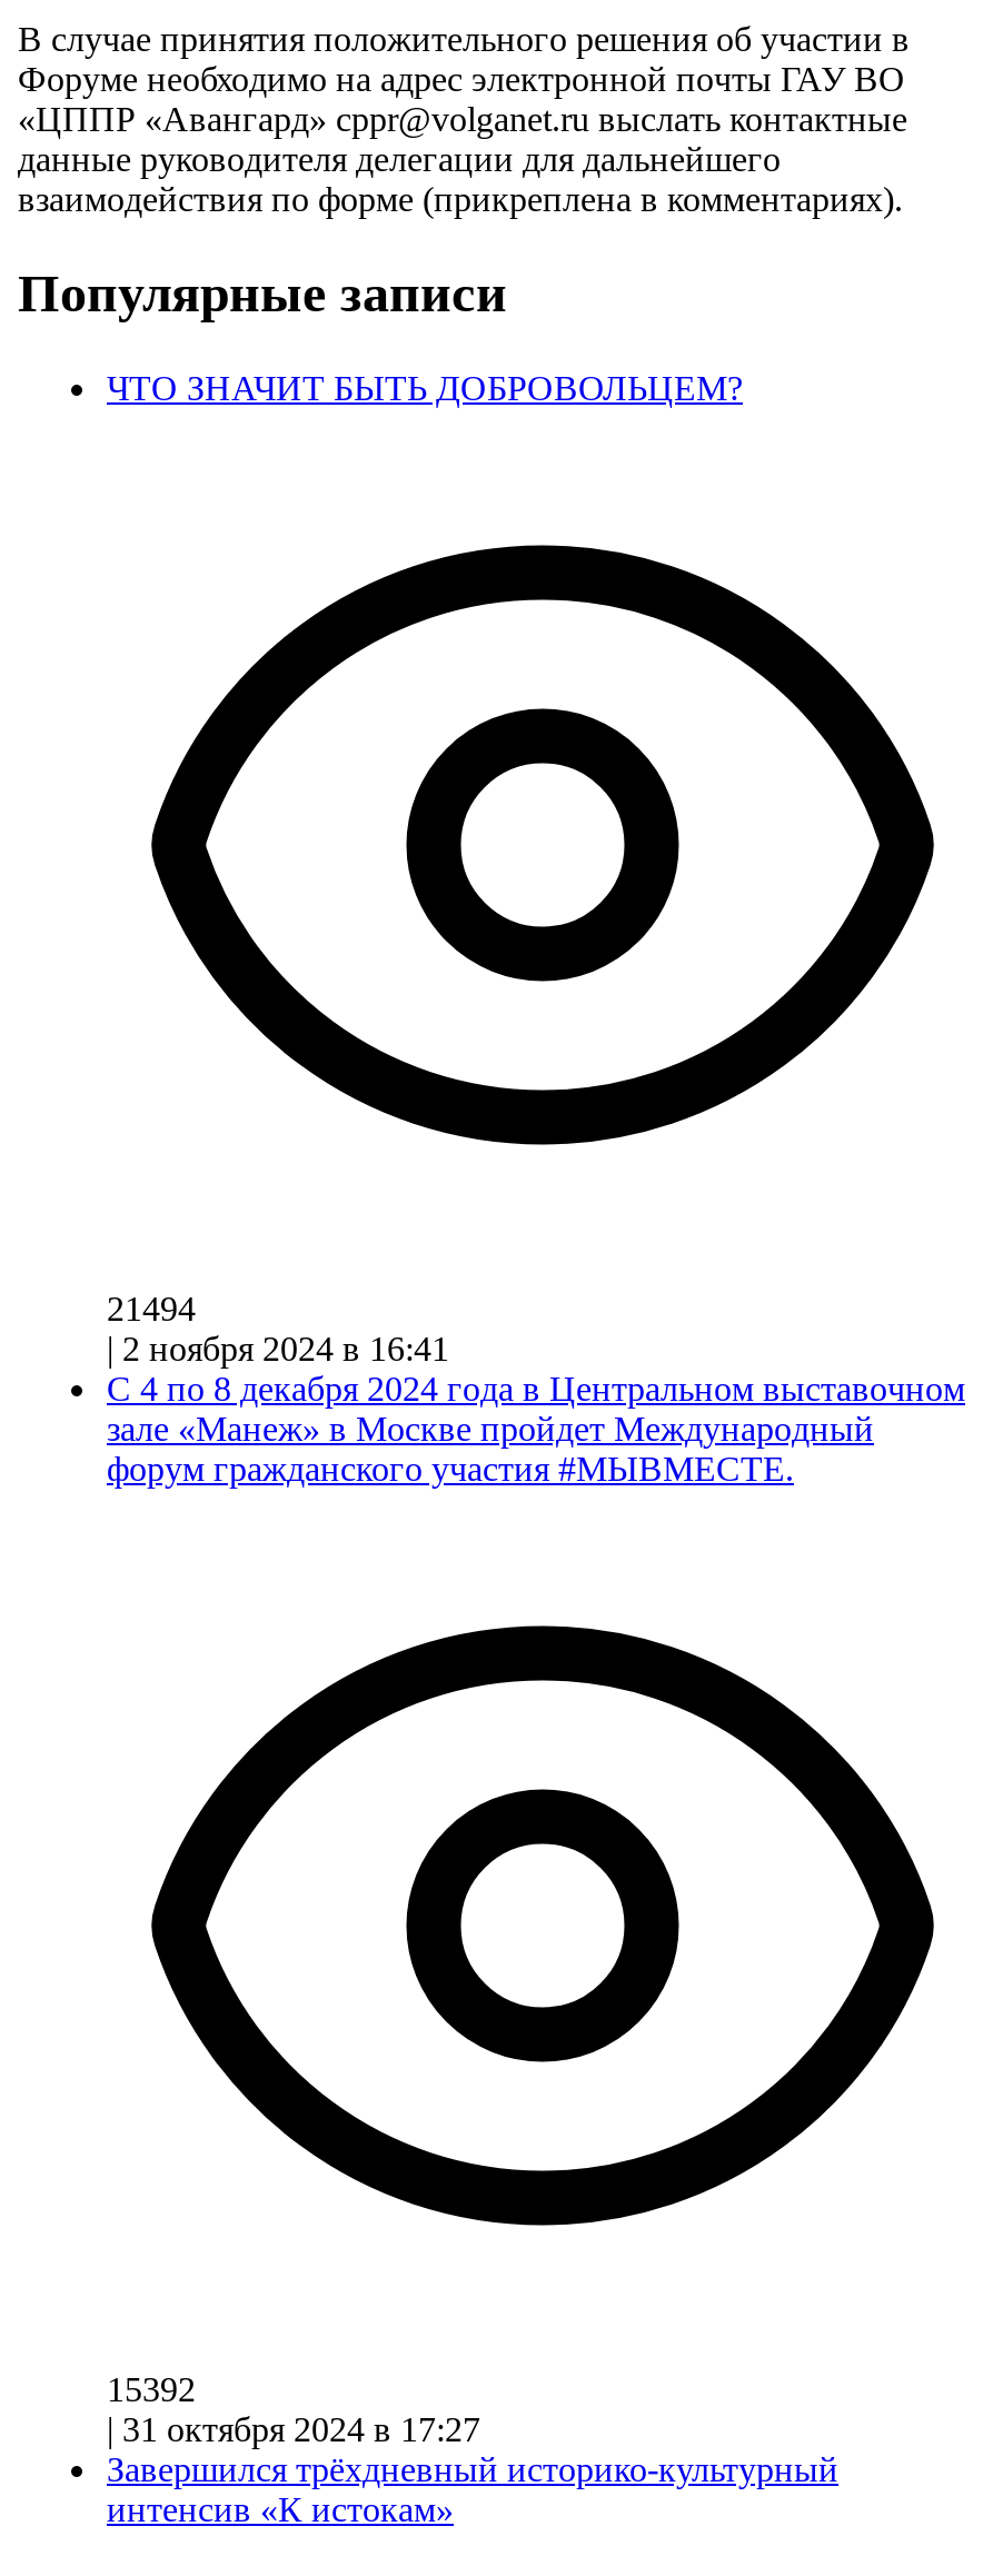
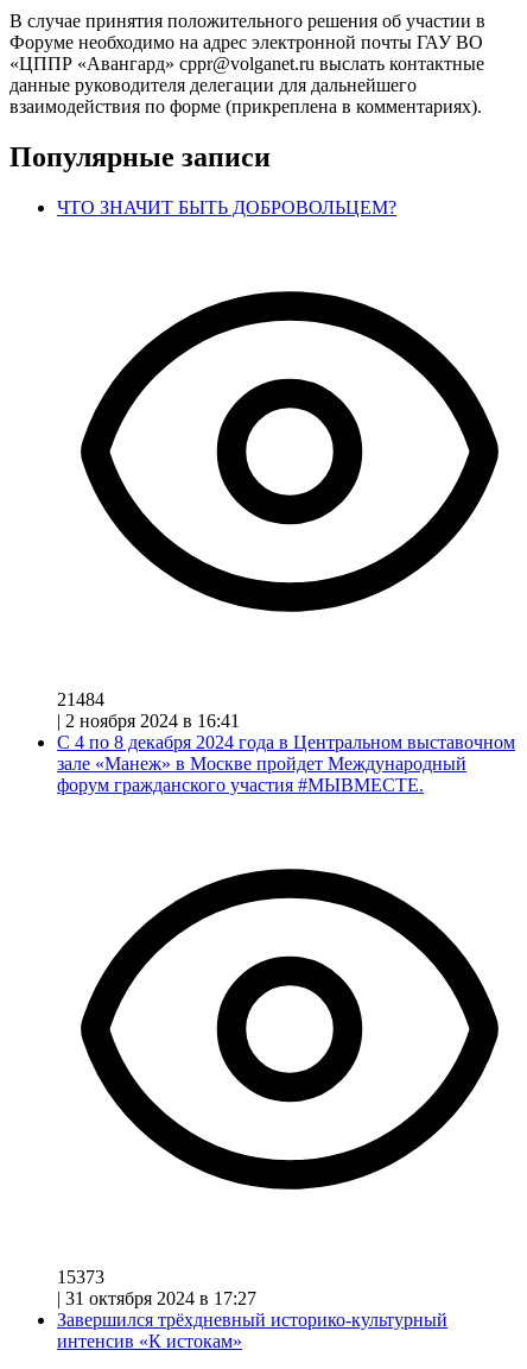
- 21494
+ 21484

- 15392
+ 15373
